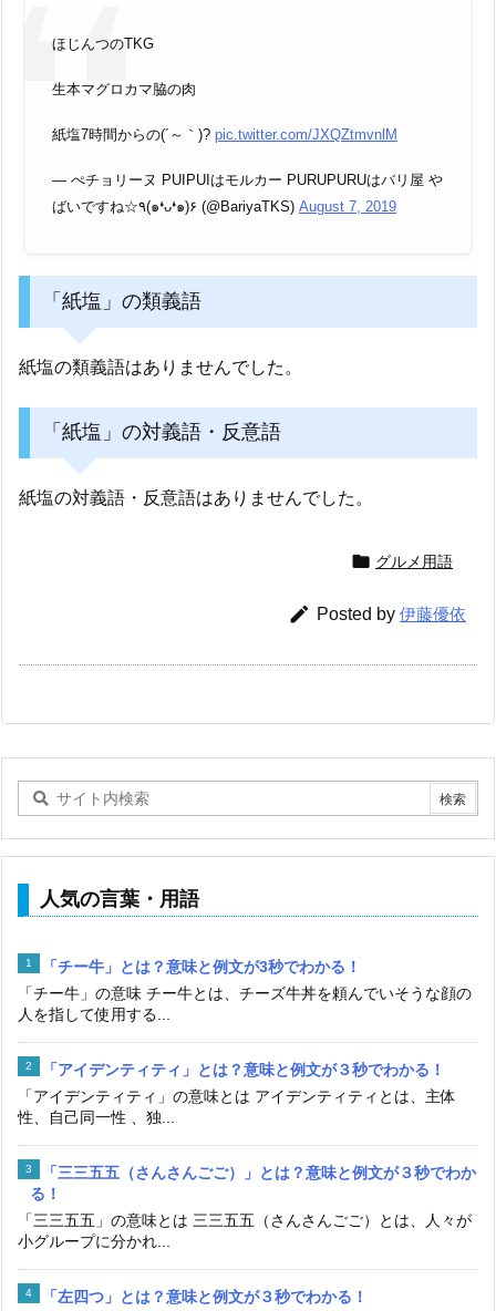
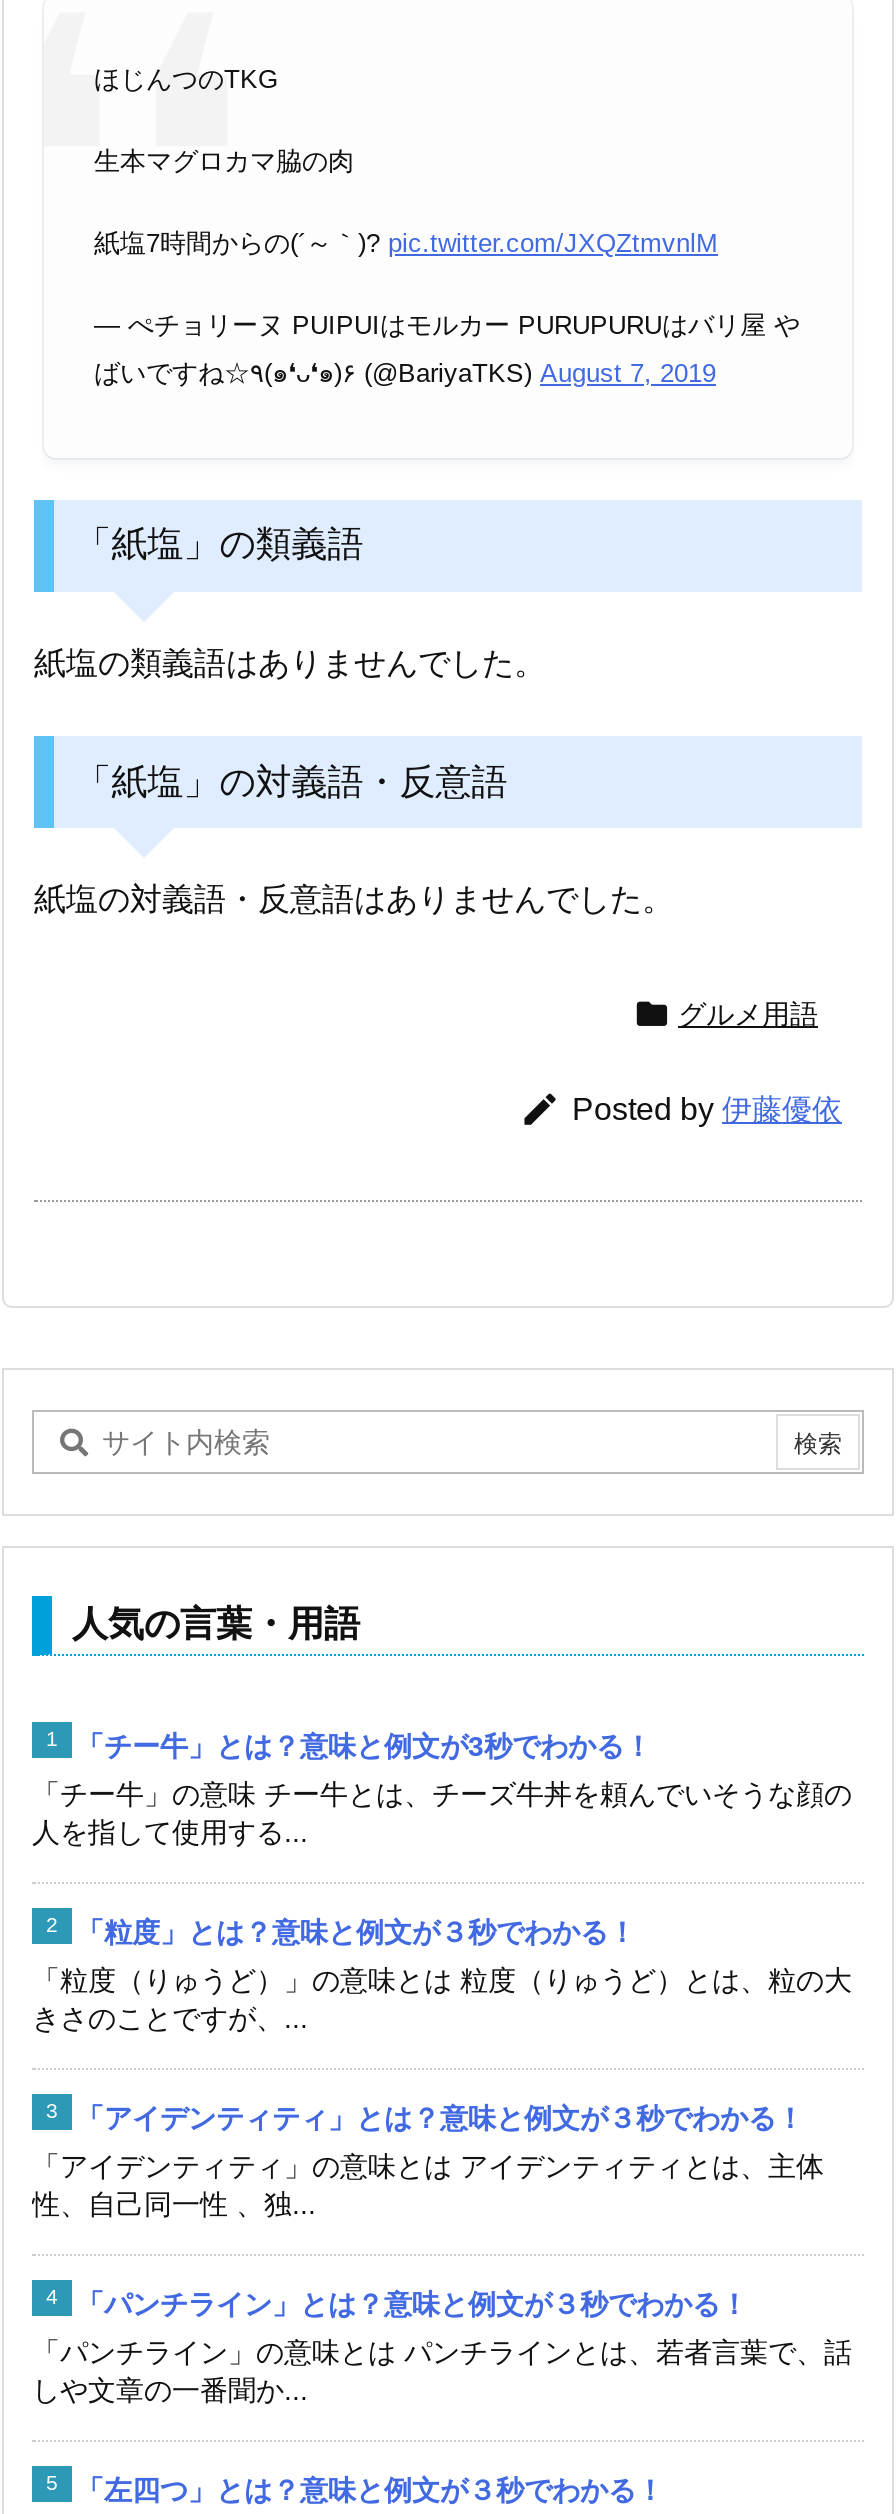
+ 「粒度」とは？意味と例文が３秒でわかる！
+ 「粒度（りゅうど）」の意味とは 粒度（りゅうど）とは、粒の大
+ きさのことですが、...

moved down: 「アイデンティティ」とは？意味と例文が３秒でわかる！ | 「アイデンティティ」の意味とは アイデンティティとは、主体 | 性、自己同一性 、独...

- 「三三五五（さんさんごご）」とは？意味と例文が３秒でわか
- る！
+ 「パンチライン」とは？意味と例文が３秒でわかる！

- 「三三五五」の意味とは 三三五五（さんさんごご）とは、人々が
- 小グループに分かれ...
+ 「パンチライン」の意味とは パンチラインとは、若者言葉で、話
+ しや文章の一番聞か...
